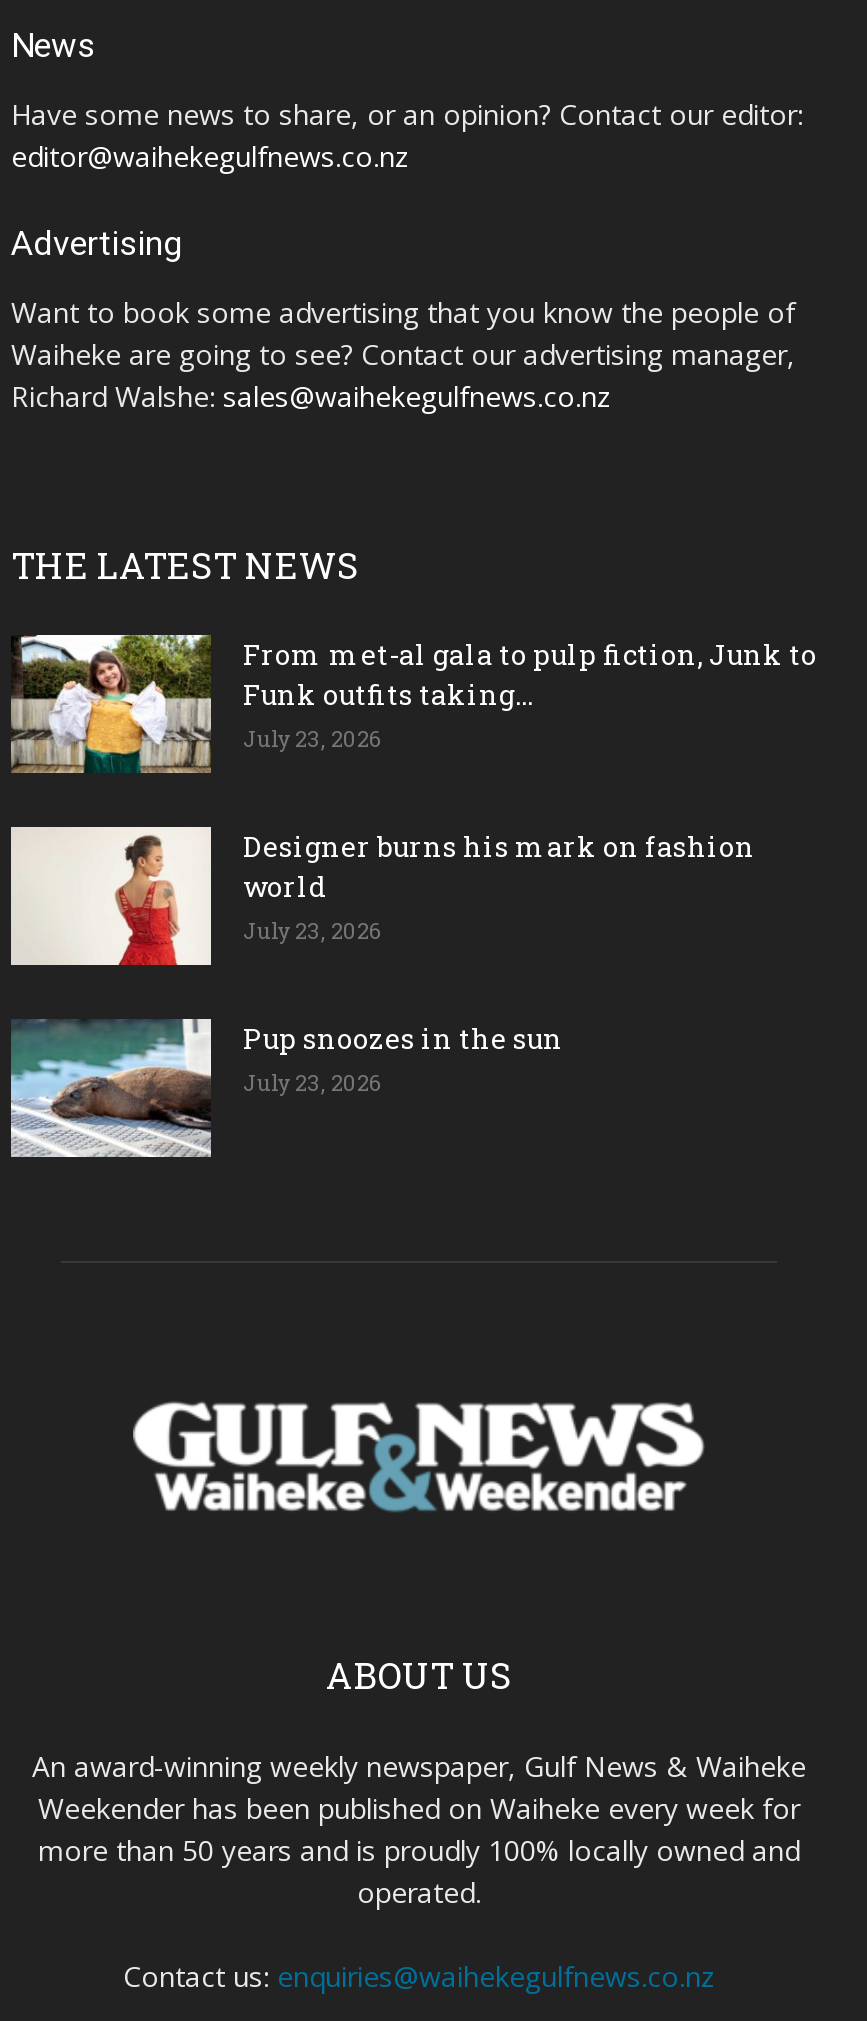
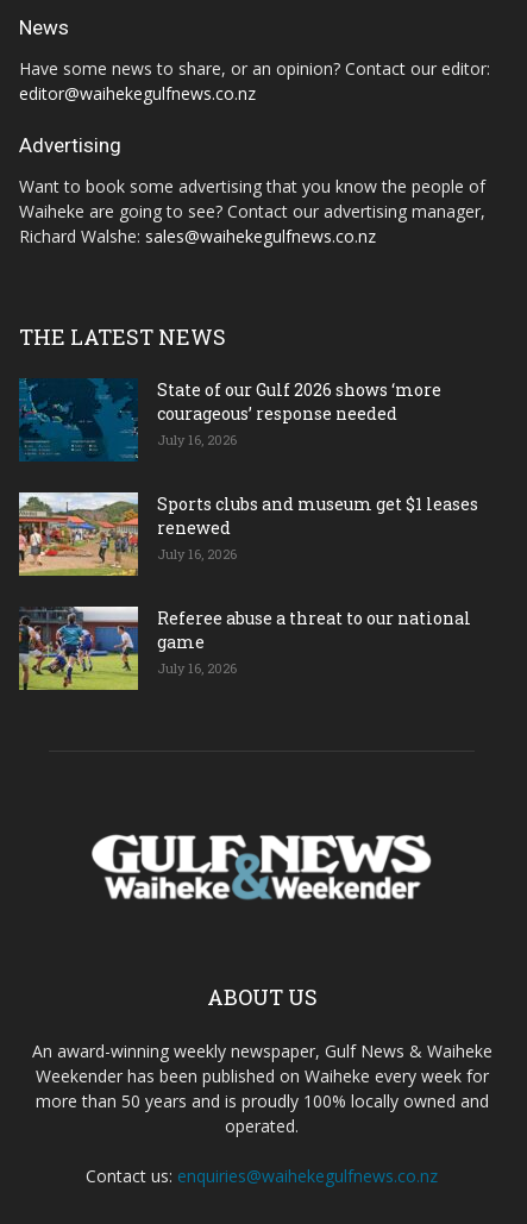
- [image]
- From met-al gala to pulp fiction, Junk to
- Funk outfits taking...
- July 23, 2026
+ [image]
+ State of our Gulf 2026 shows ‘more
+ courageous’ response needed
+ July 16, 2026

- [image]
- Designer burns his mark on fashion
- world
- July 23, 2026
+ [image]
+ Sports clubs and museum get $1 leases
+ renewed
+ July 16, 2026

- [image]
- Pup snoozes in the sun
- July 23, 2026
+ [image]
+ Referee abuse a threat to our national
+ game
+ July 16, 2026
